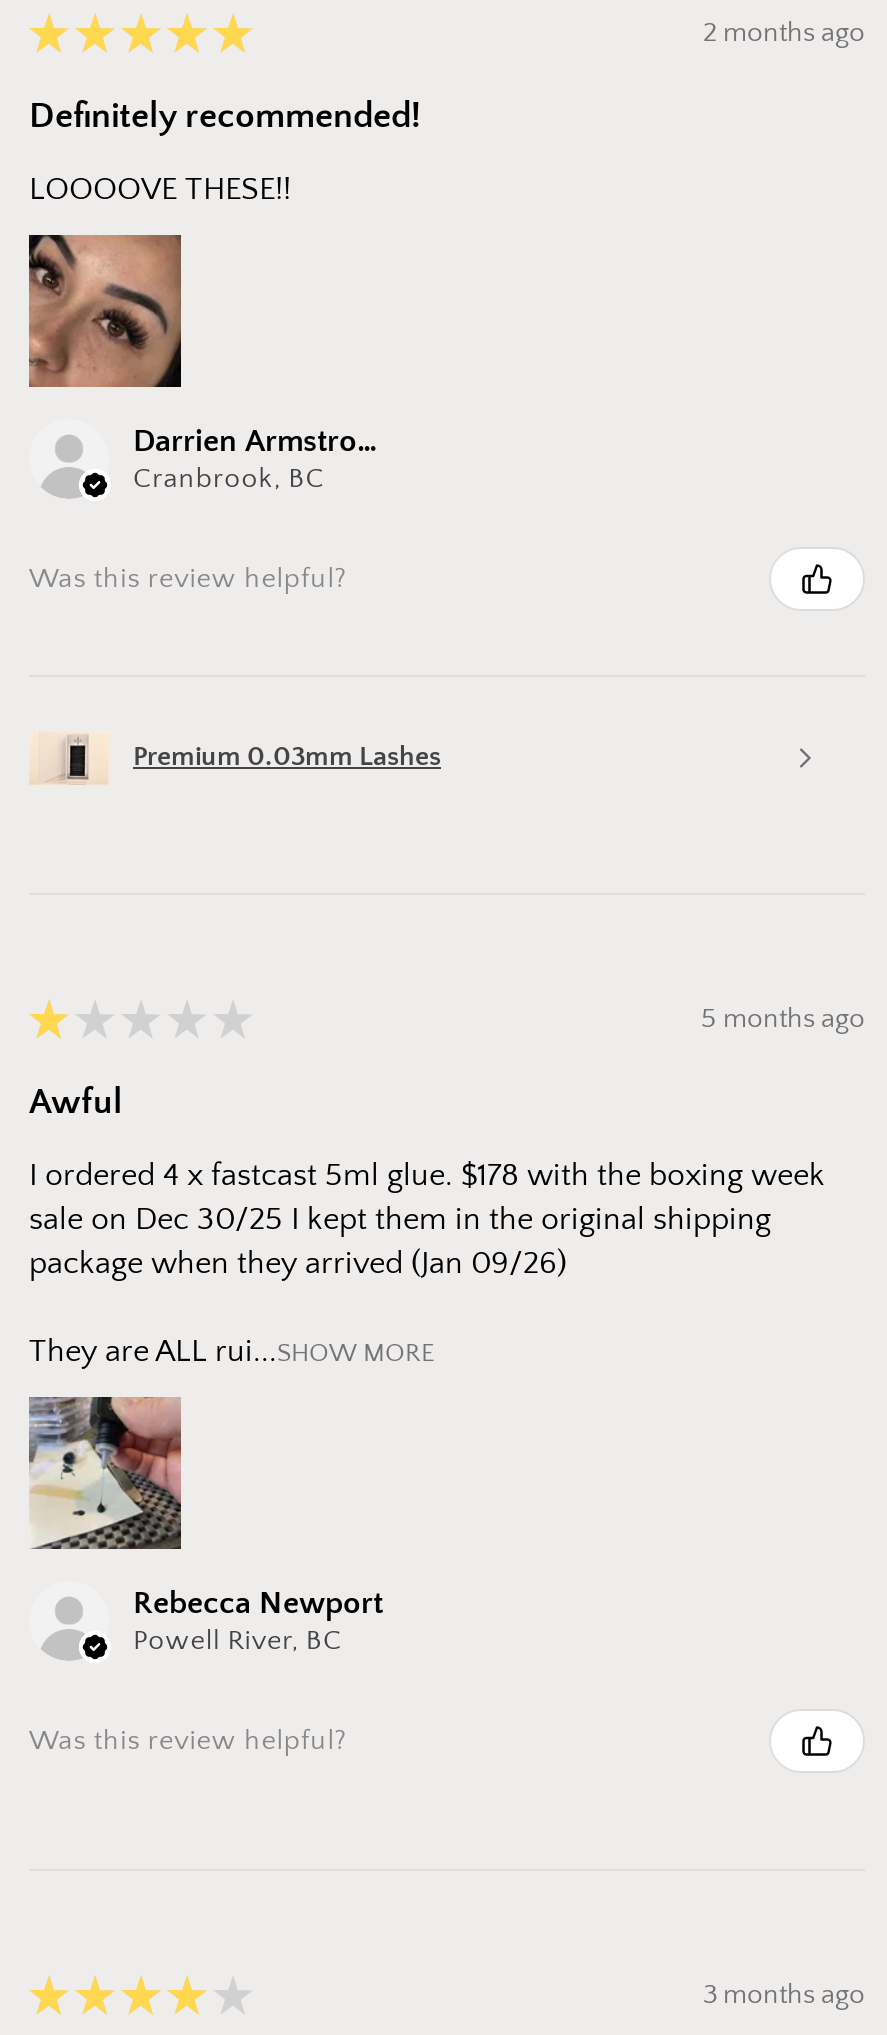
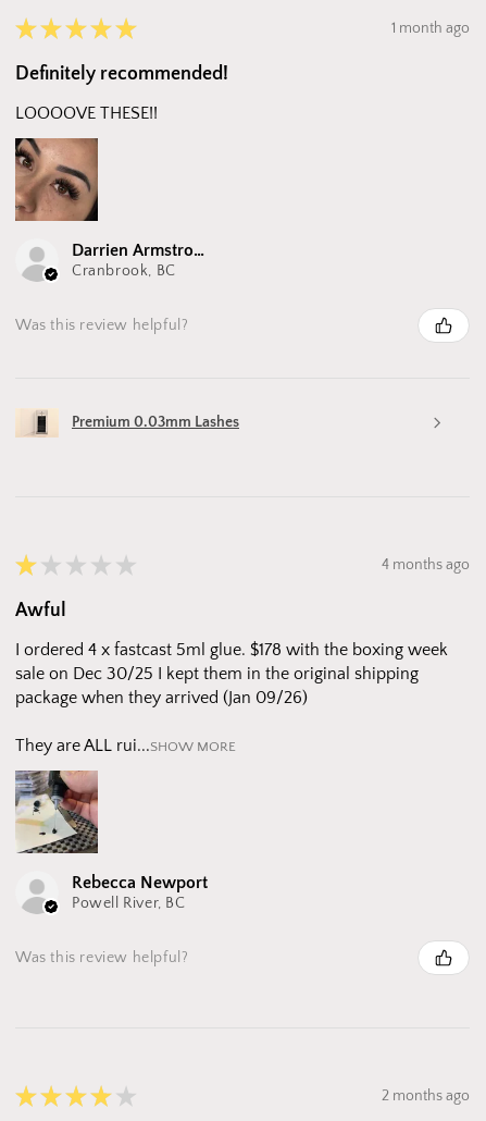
- 2 months ago
+ 1 month ago

- 5 months ago
+ 4 months ago

- 3 months ago
+ 2 months ago
